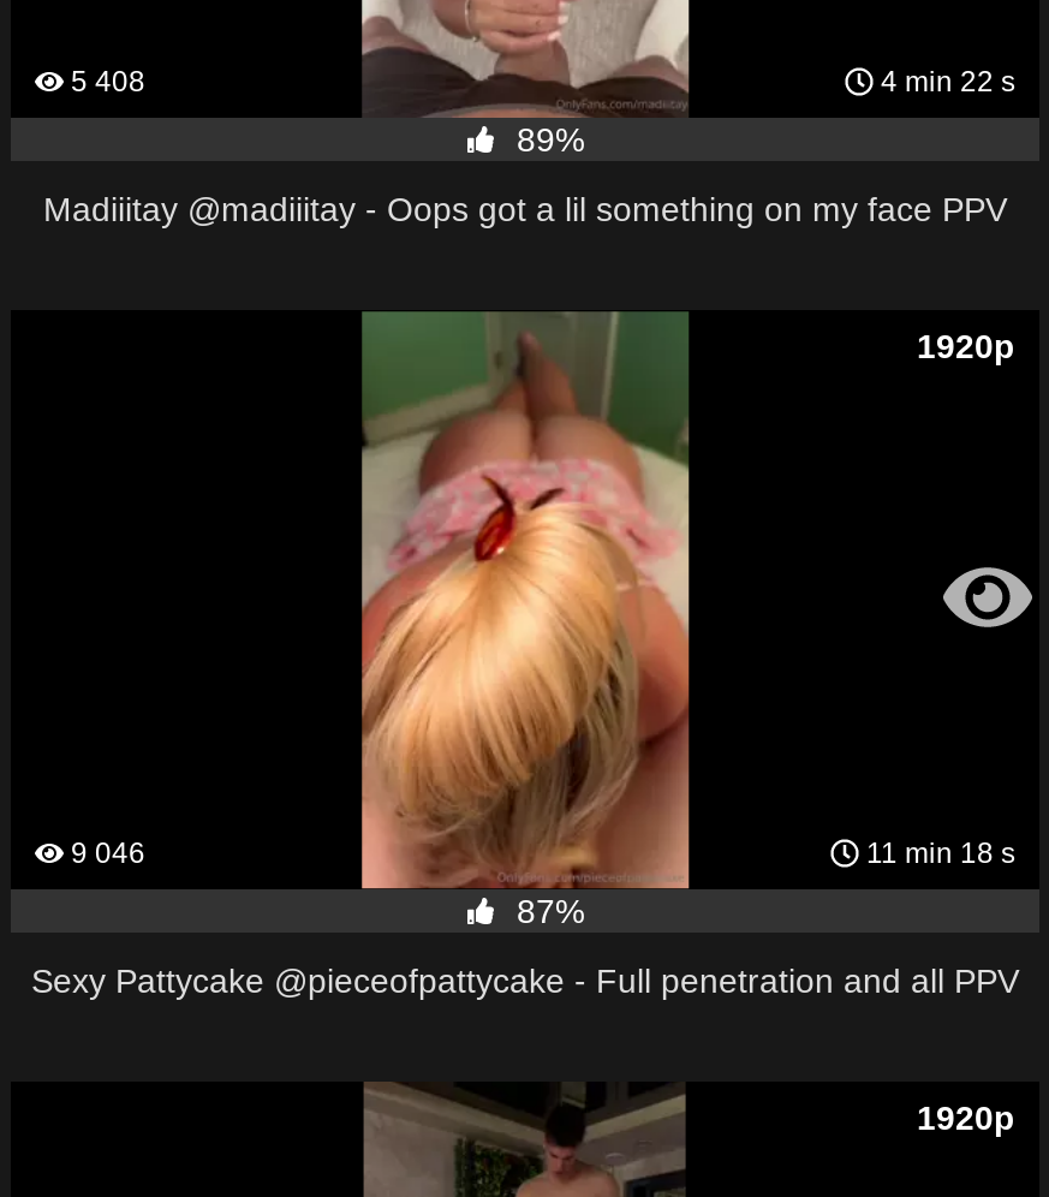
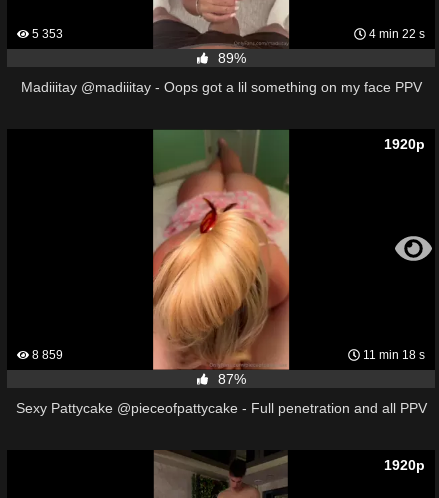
- 5 408
+ 5 353

- 9 046
+ 8 859
